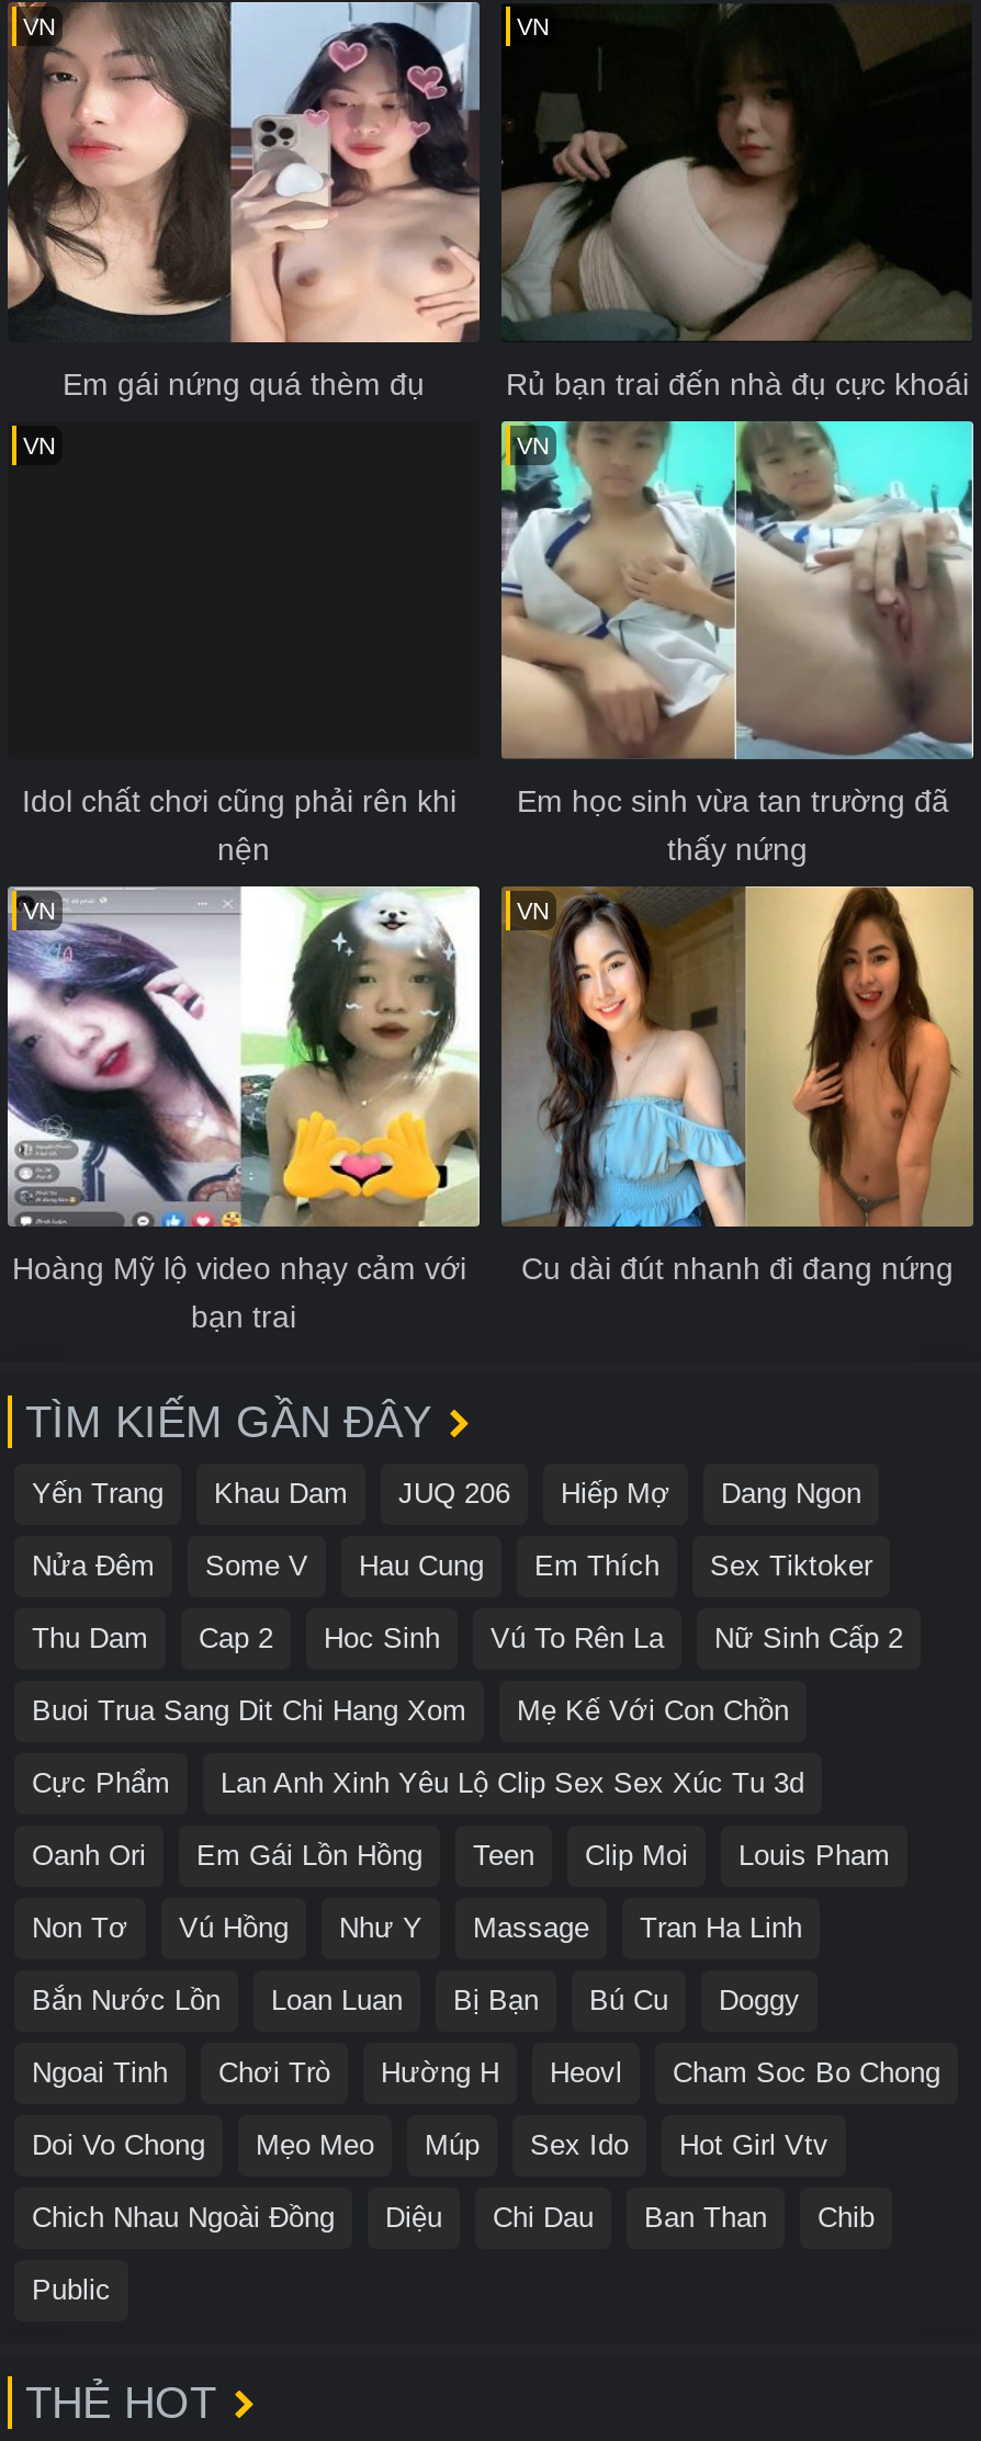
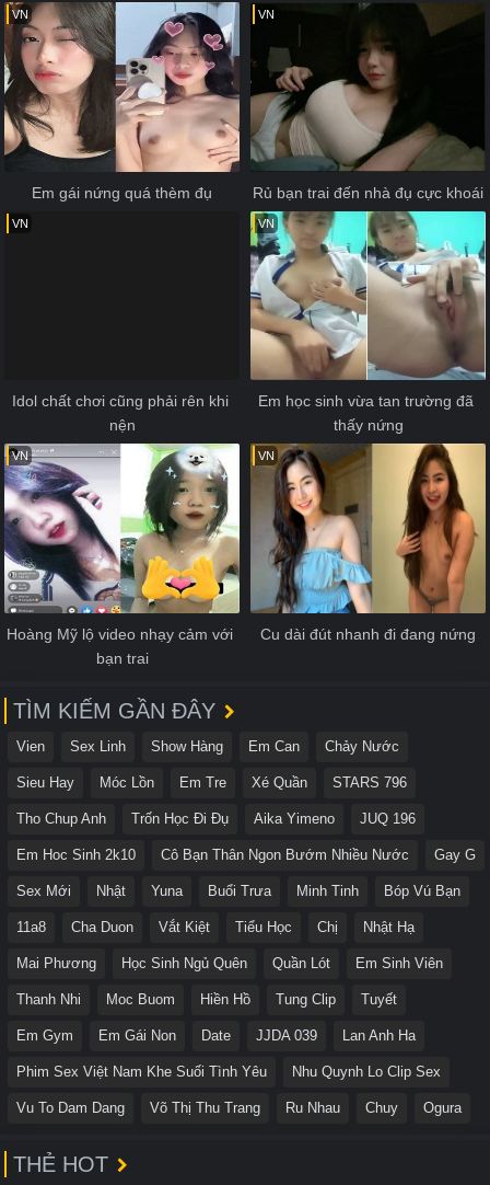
- Yến Trang
- Khau Dam
- JUQ 206
- Hiếp Mợ
- Dang Ngon
- Nửa Đêm
- Some V
- Hau Cung
- Em Thích
- Sex Tiktoker
- Thu Dam
- Cap 2
- Hoc Sinh
- Vú To Rên La
- Nữ Sinh Cấp 2
- Buoi Trua Sang Dit Chi Hang Xom
- Mẹ Kế Với Con Chồn
- Cực Phẩm
- Lan Anh Xinh Yêu Lộ Clip Sex Sex Xúc Tu 3d
- Oanh Ori
- Em Gái Lồn Hồng
- Teen
- Clip Moi
- Louis Pham
- Non Tơ
- Vú Hồng
- Như Y
- Massage
- Tran Ha Linh
- Bắn Nước Lồn
- Loan Luan
- Bị Bạn
- Bú Cu
- Doggy
- Ngoai Tinh
- Chơi Trò
- Hường H
- Heovl
- Cham Soc Bo Chong
- Doi Vo Chong
- Mẹo Meo
- Múp
- Sex Ido
- Hot Girl Vtv
- Chich Nhau Ngoài Đồng
- Diệu
- Chi Dau
- Ban Than
- Chib
- Public
+ Vien
+ Sex Linh
+ Show Hàng
+ Em Can
+ Chảy Nước
+ Sieu Hay
+ Móc Lồn
+ Em Tre
+ Xé Quần
+ STARS 796
+ Tho Chup Anh
+ Trốn Học Đi Đụ
+ Aika Yimeno
+ JUQ 196
+ Em Hoc Sinh 2k10
+ Cô Bạn Thân Ngon Bướm Nhiều Nước
+ Gay G
+ Sex Mới
+ Nhật
+ Yuna
+ Buổi Trưa
+ Minh Tinh
+ Bóp Vú Bạn
+ 11a8
+ Cha Duon
+ Vắt Kiệt
+ Tiểu Học
+ Chị
+ Nhật Hạ
+ Mai Phương
+ Học Sinh Ngủ Quên
+ Quần Lót
+ Em Sinh Viên
+ Thanh Nhi
+ Moc Buom
+ Hiền Hồ
+ Tung Clip
+ Tuyết
+ Em Gym
+ Em Gái Non
+ Date
+ JJDA 039
+ Lan Anh Ha
+ Phim Sex Việt Nam Khe Suối Tình Yêu
+ Nhu Quynh Lo Clip Sex
+ Vu To Dam Dang
+ Võ Thị Thu Trang
+ Ru Nhau
+ Chuy
+ Ogura
